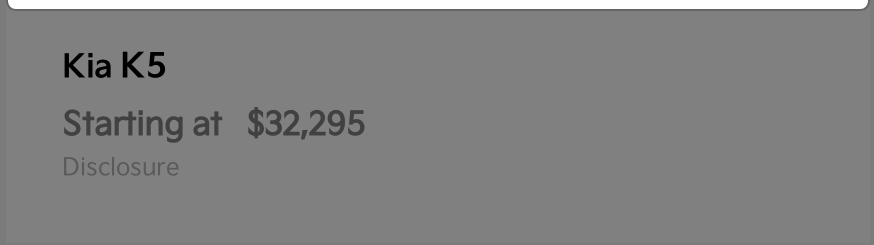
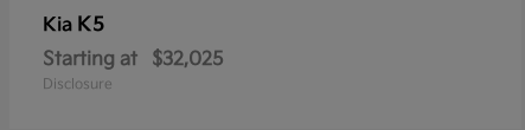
- Starting at $32,295
+ Starting at $32,025
